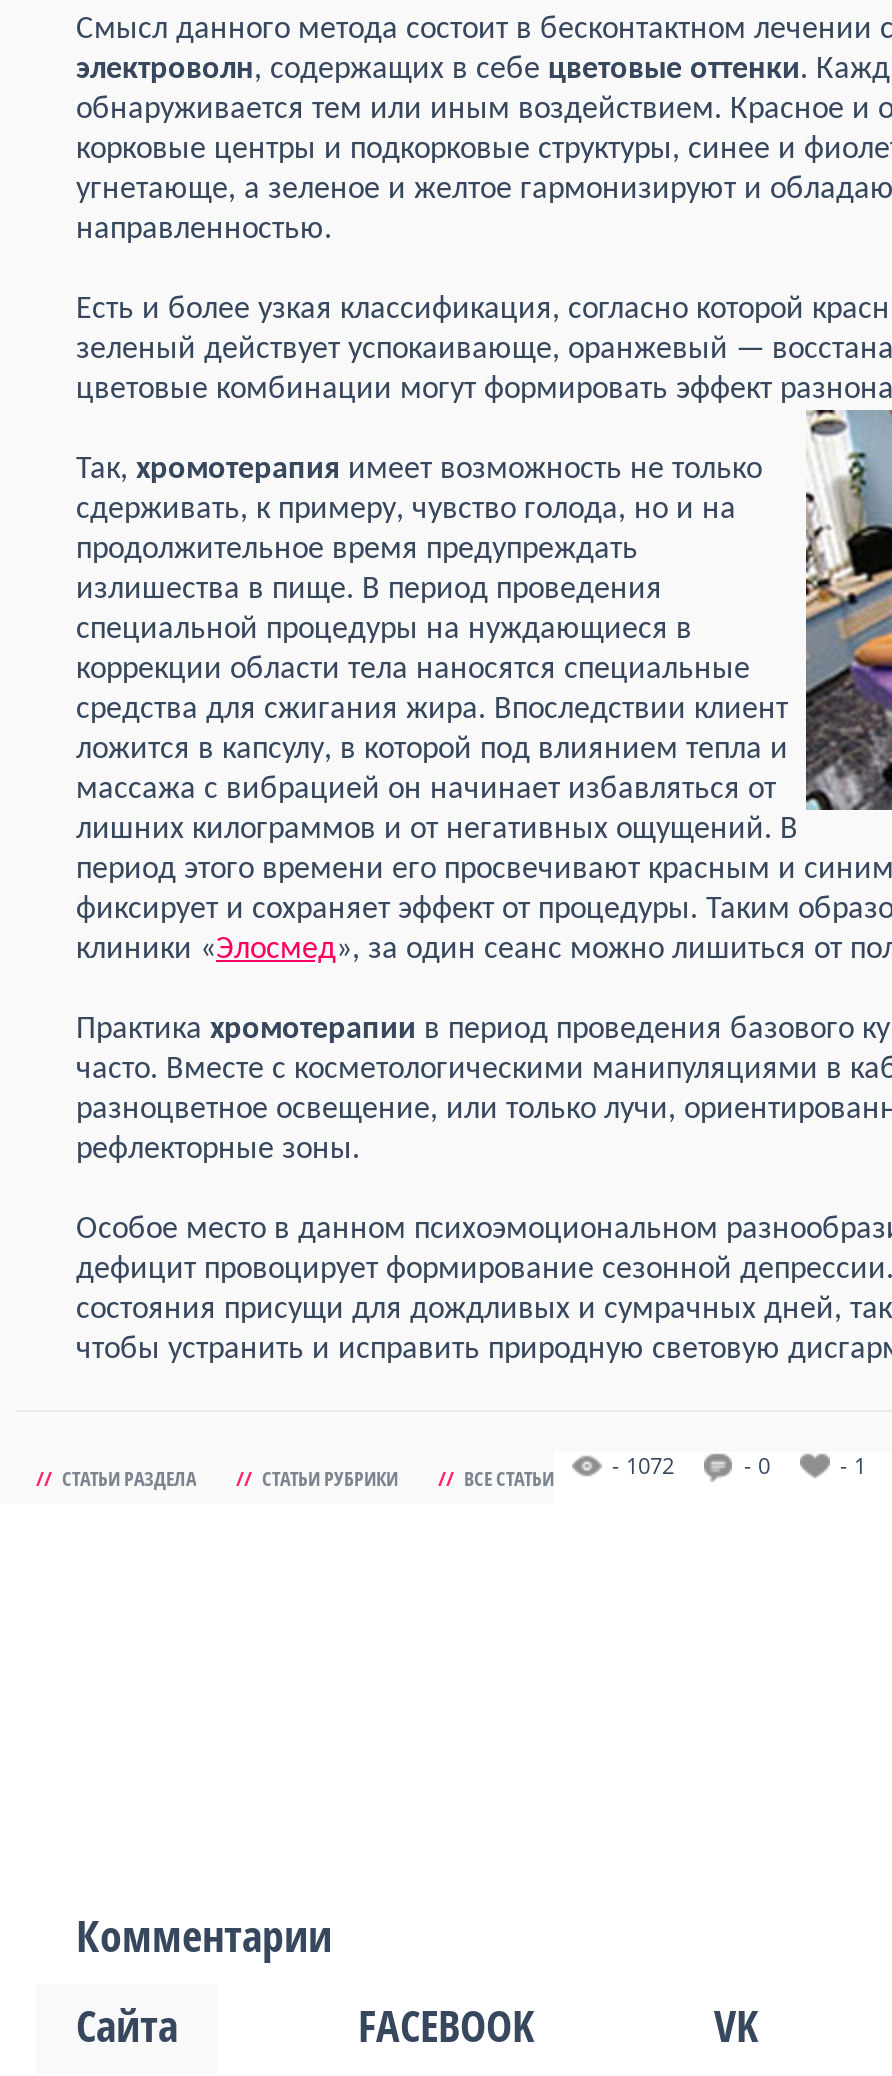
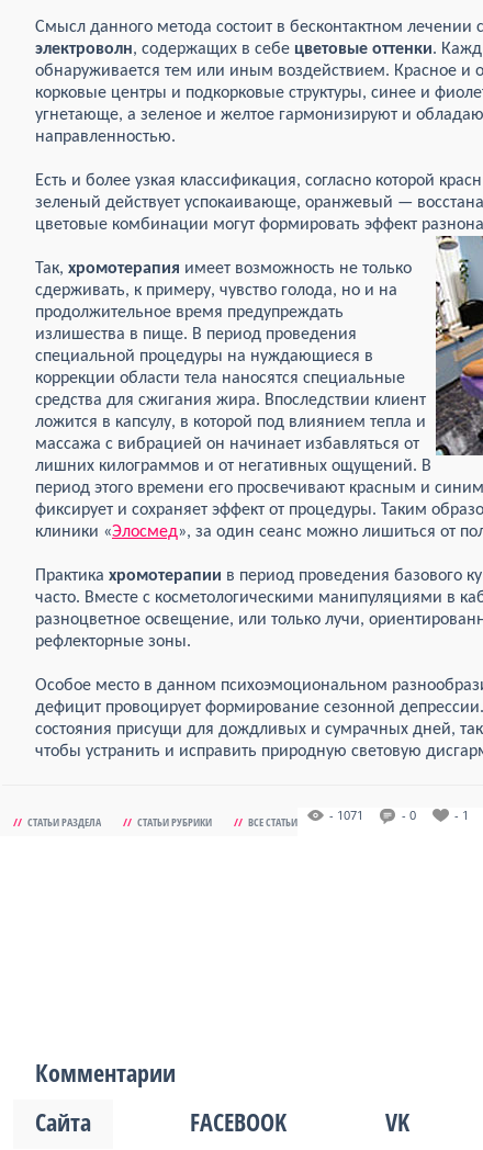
- - 1072
+ - 1071
